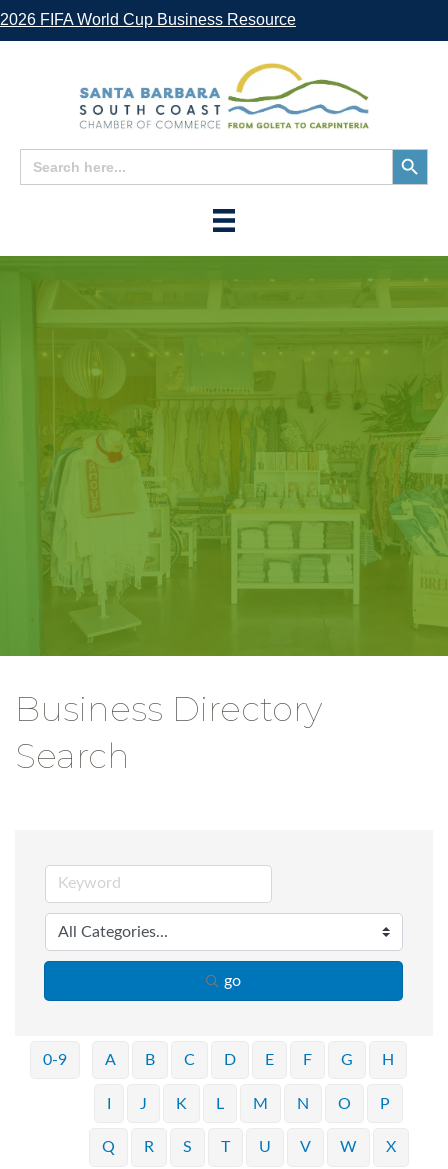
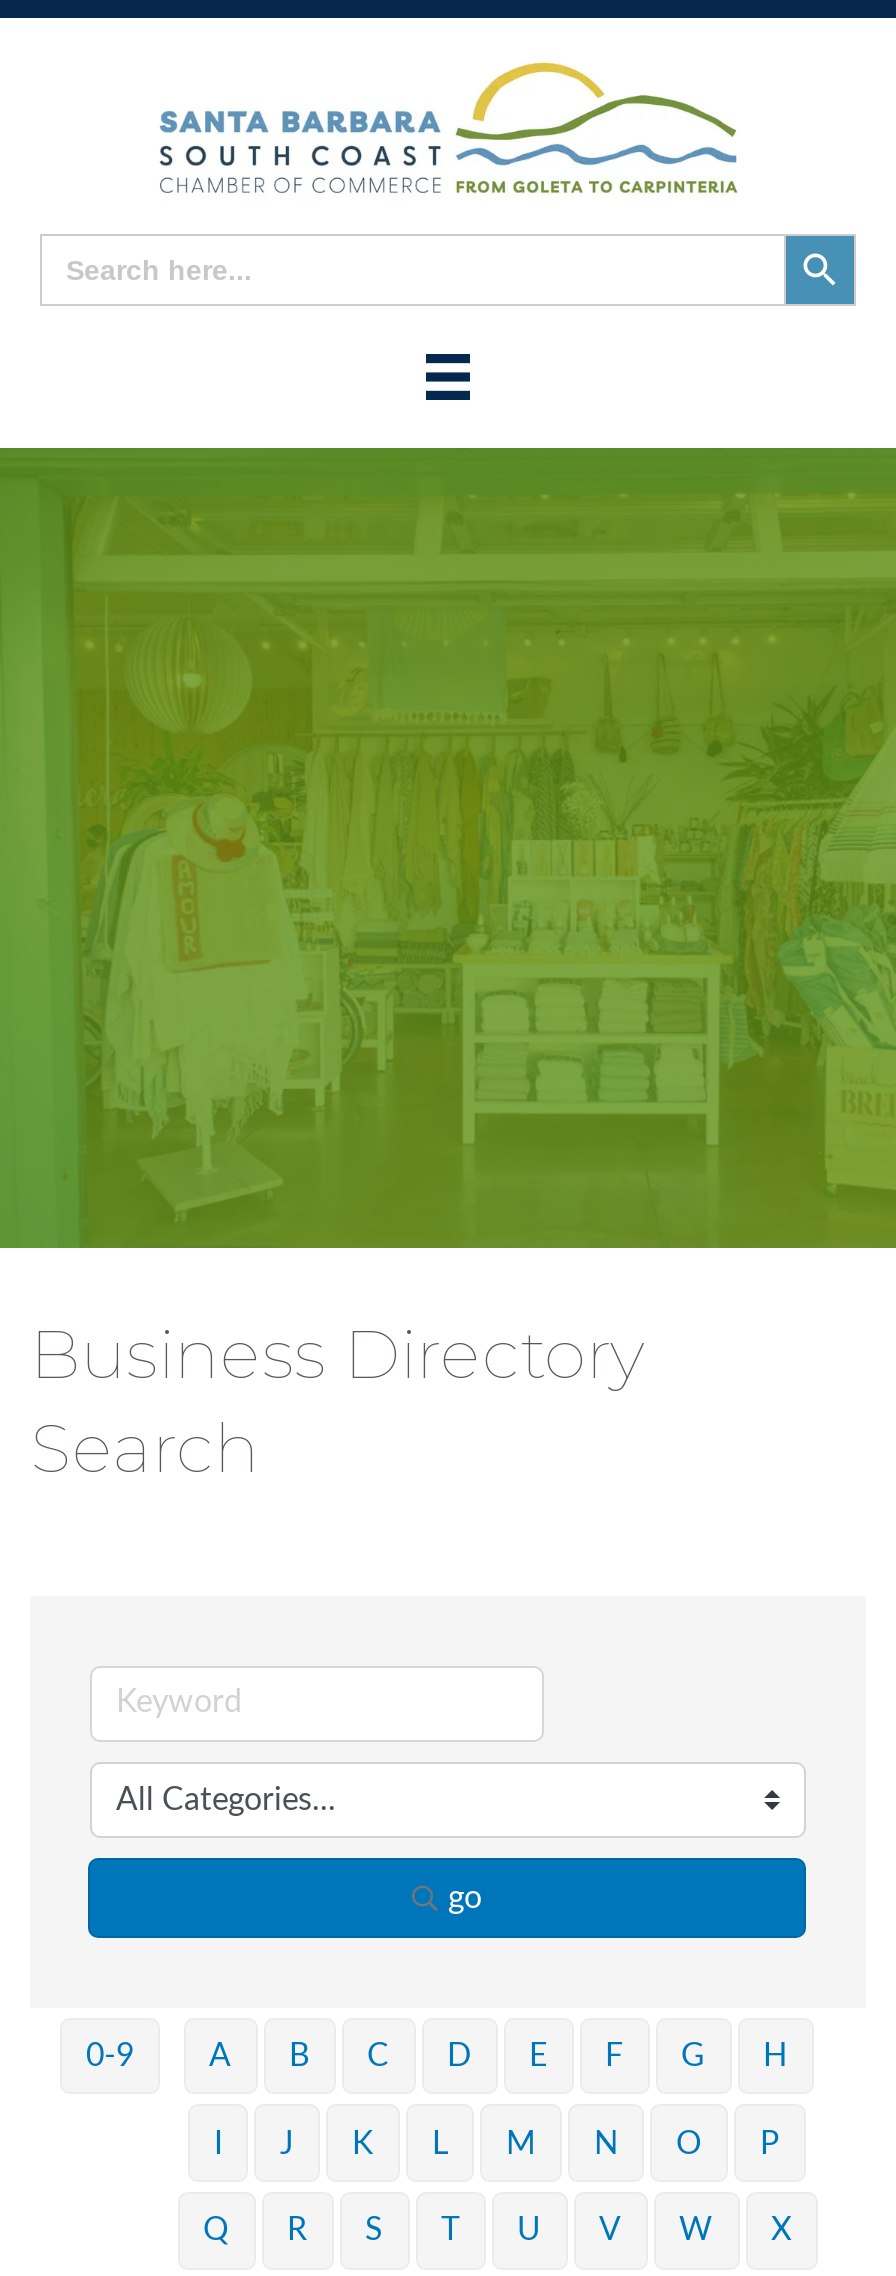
- 2026 FIFA World Cup Business Resource
